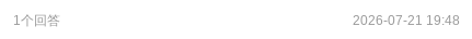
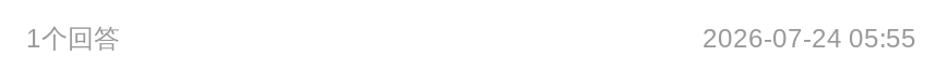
- 2026-07-21 19:48
+ 2026-07-24 05:55
